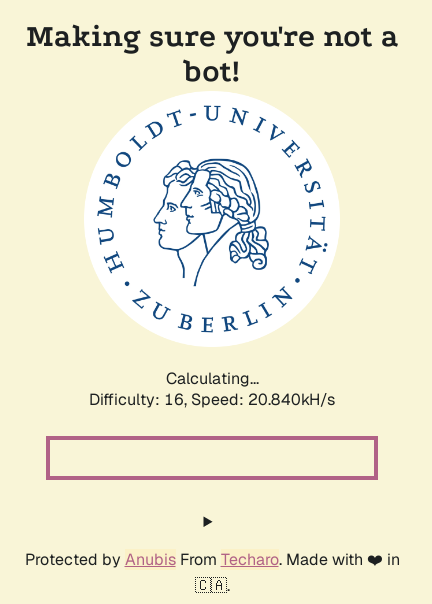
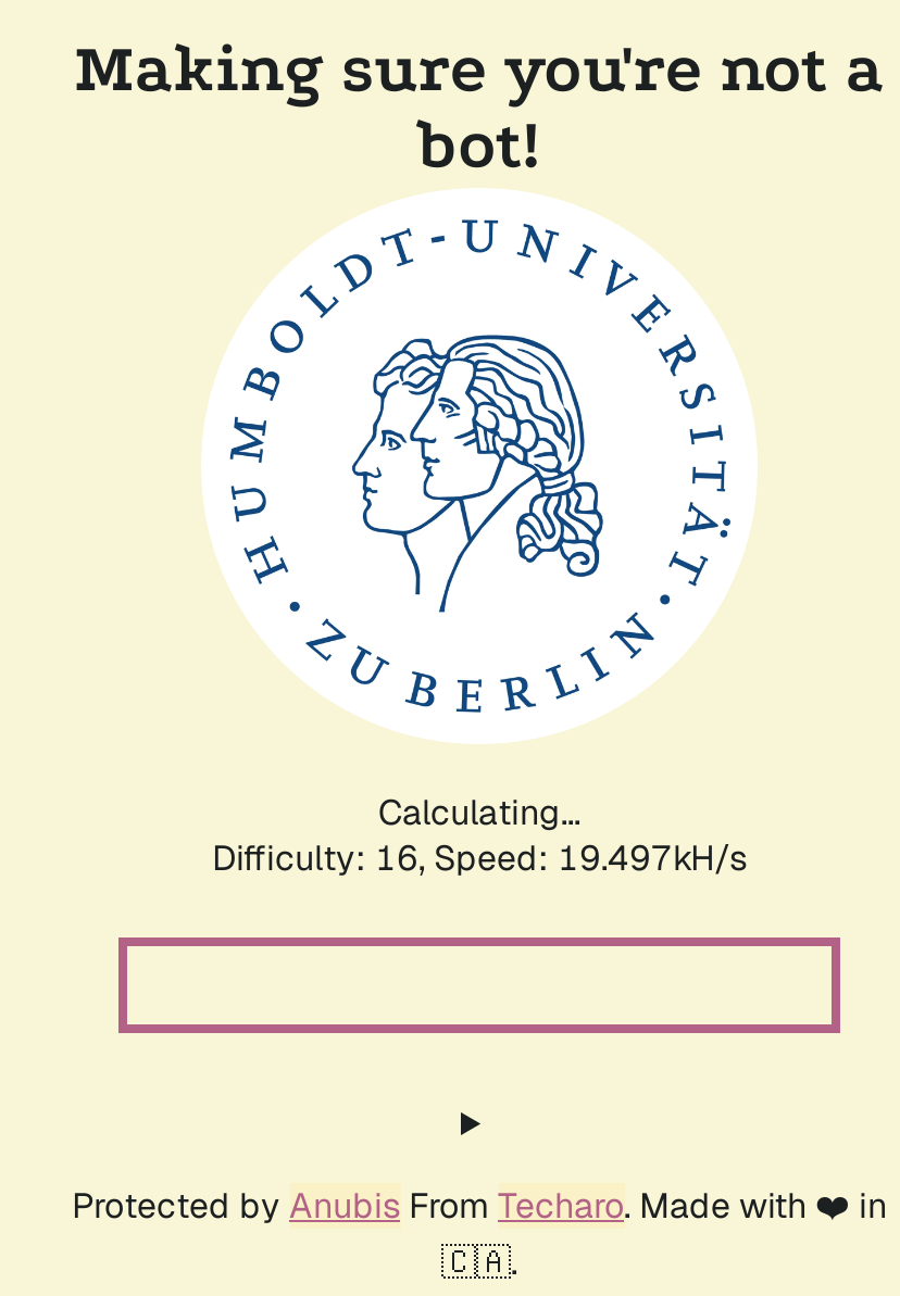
- Difficulty: 16, Speed: 20.840kH/s
+ Difficulty: 16, Speed: 19.497kH/s
